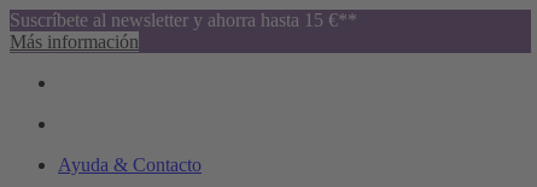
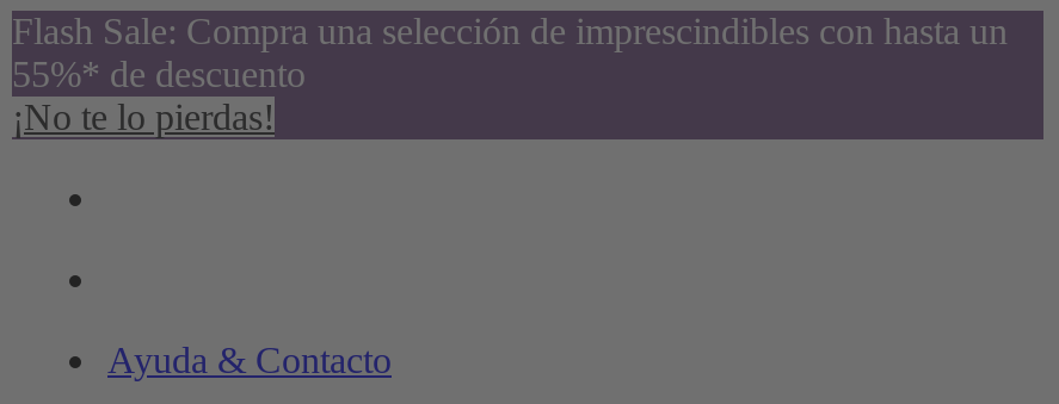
- Suscríbete al newsletter y ahorra hasta 15 €**
- Más información
+ Flash Sale: Compra una selección de imprescindibles con hasta un
+ 55%* de descuento
+ ¡No te lo pierdas!
